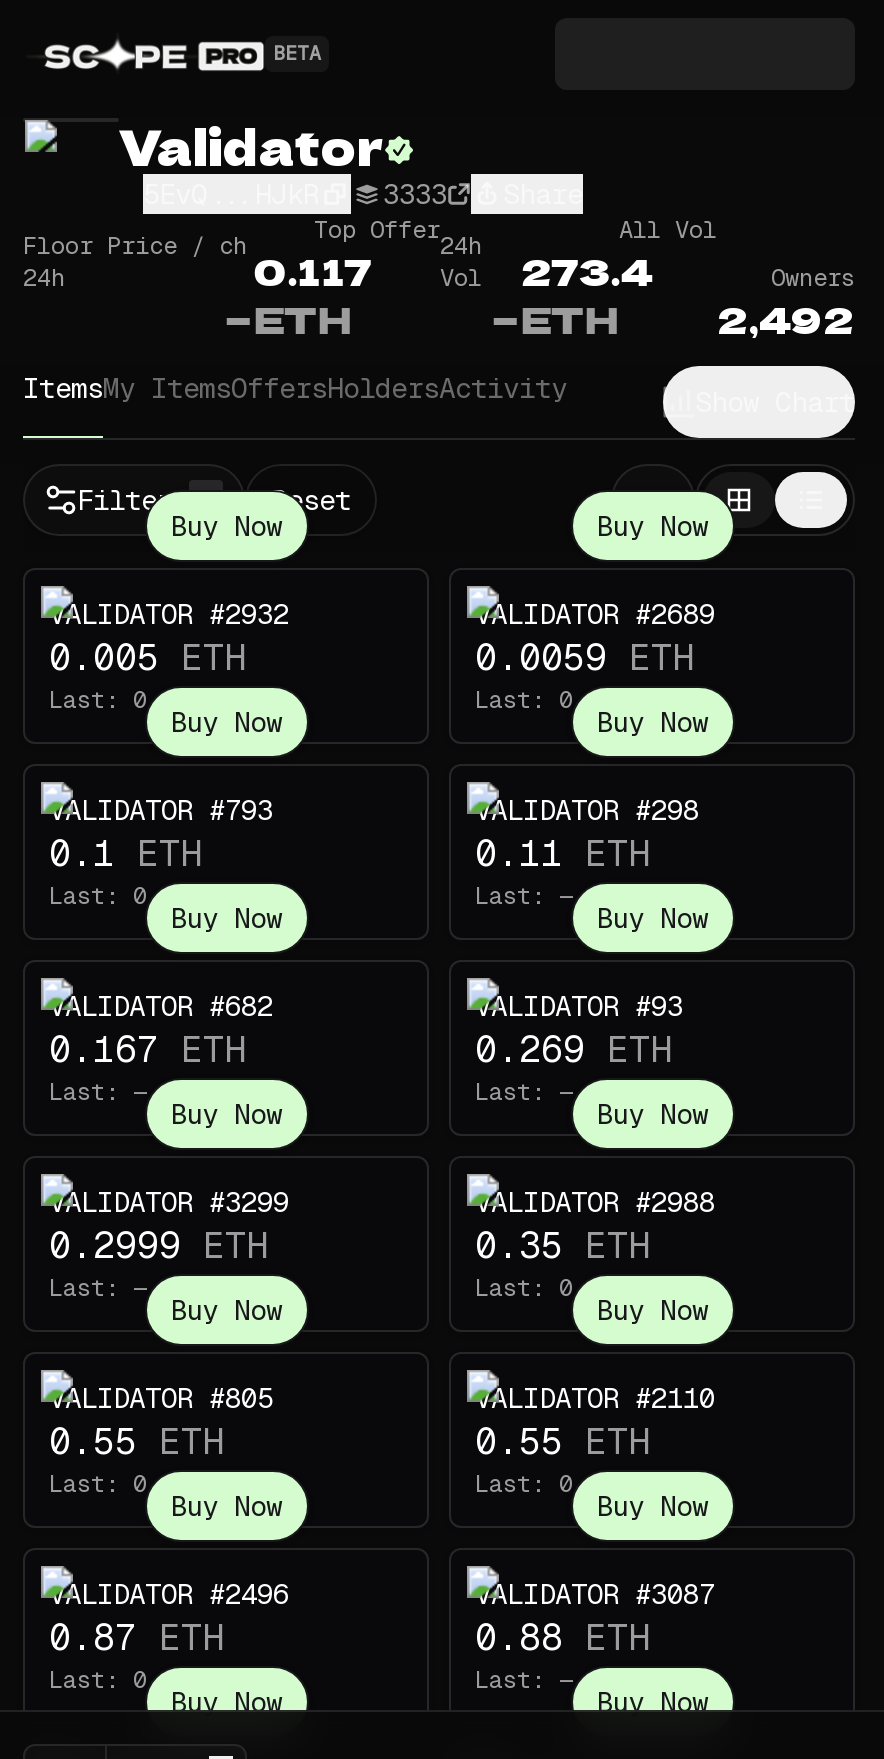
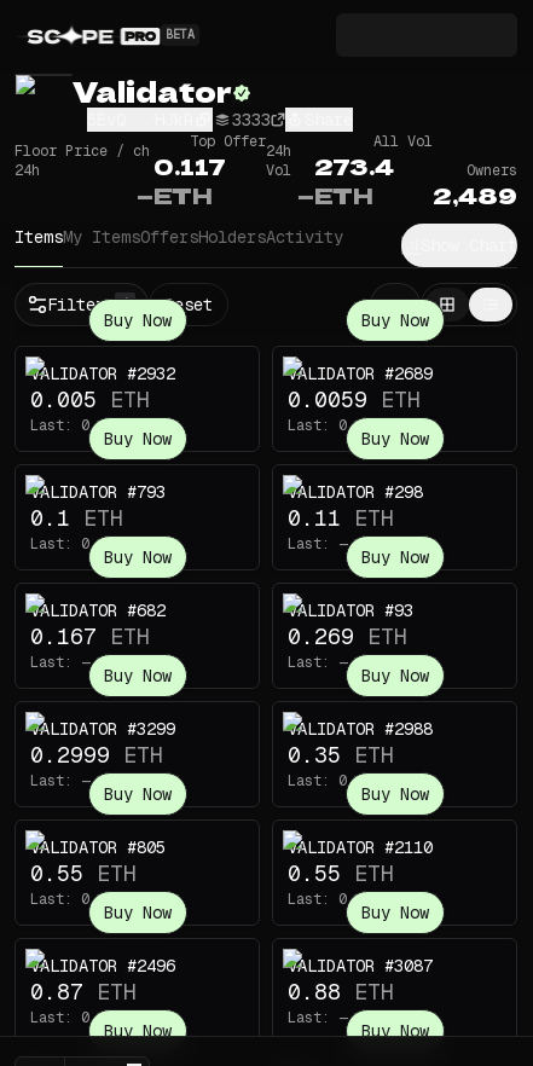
- 2,492
+ 2,489
